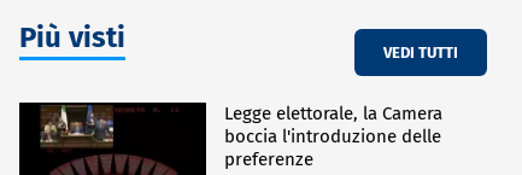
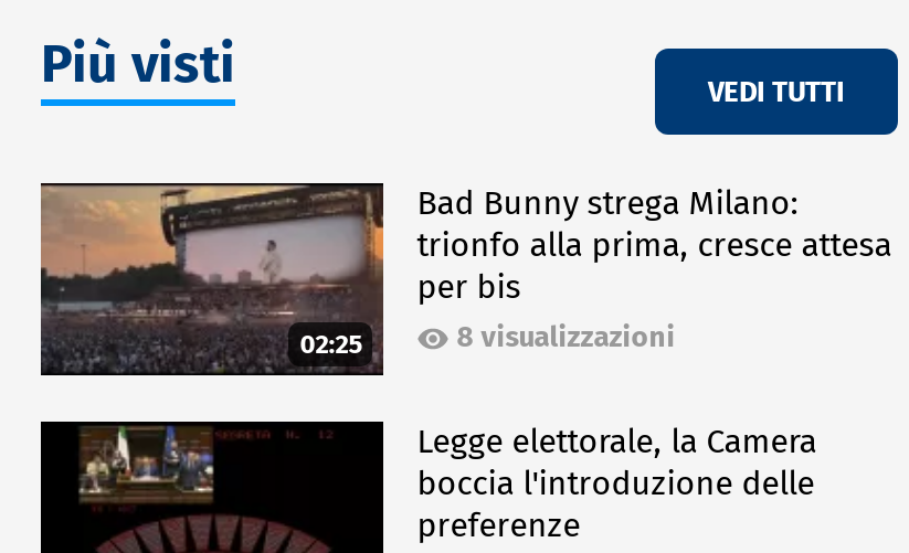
+ [image]
+ 02:25

+ Bad Bunny strega Milano:
+ trionfo alla prima, cresce attesa
+ per bis
+ 8 visualizzazioni
